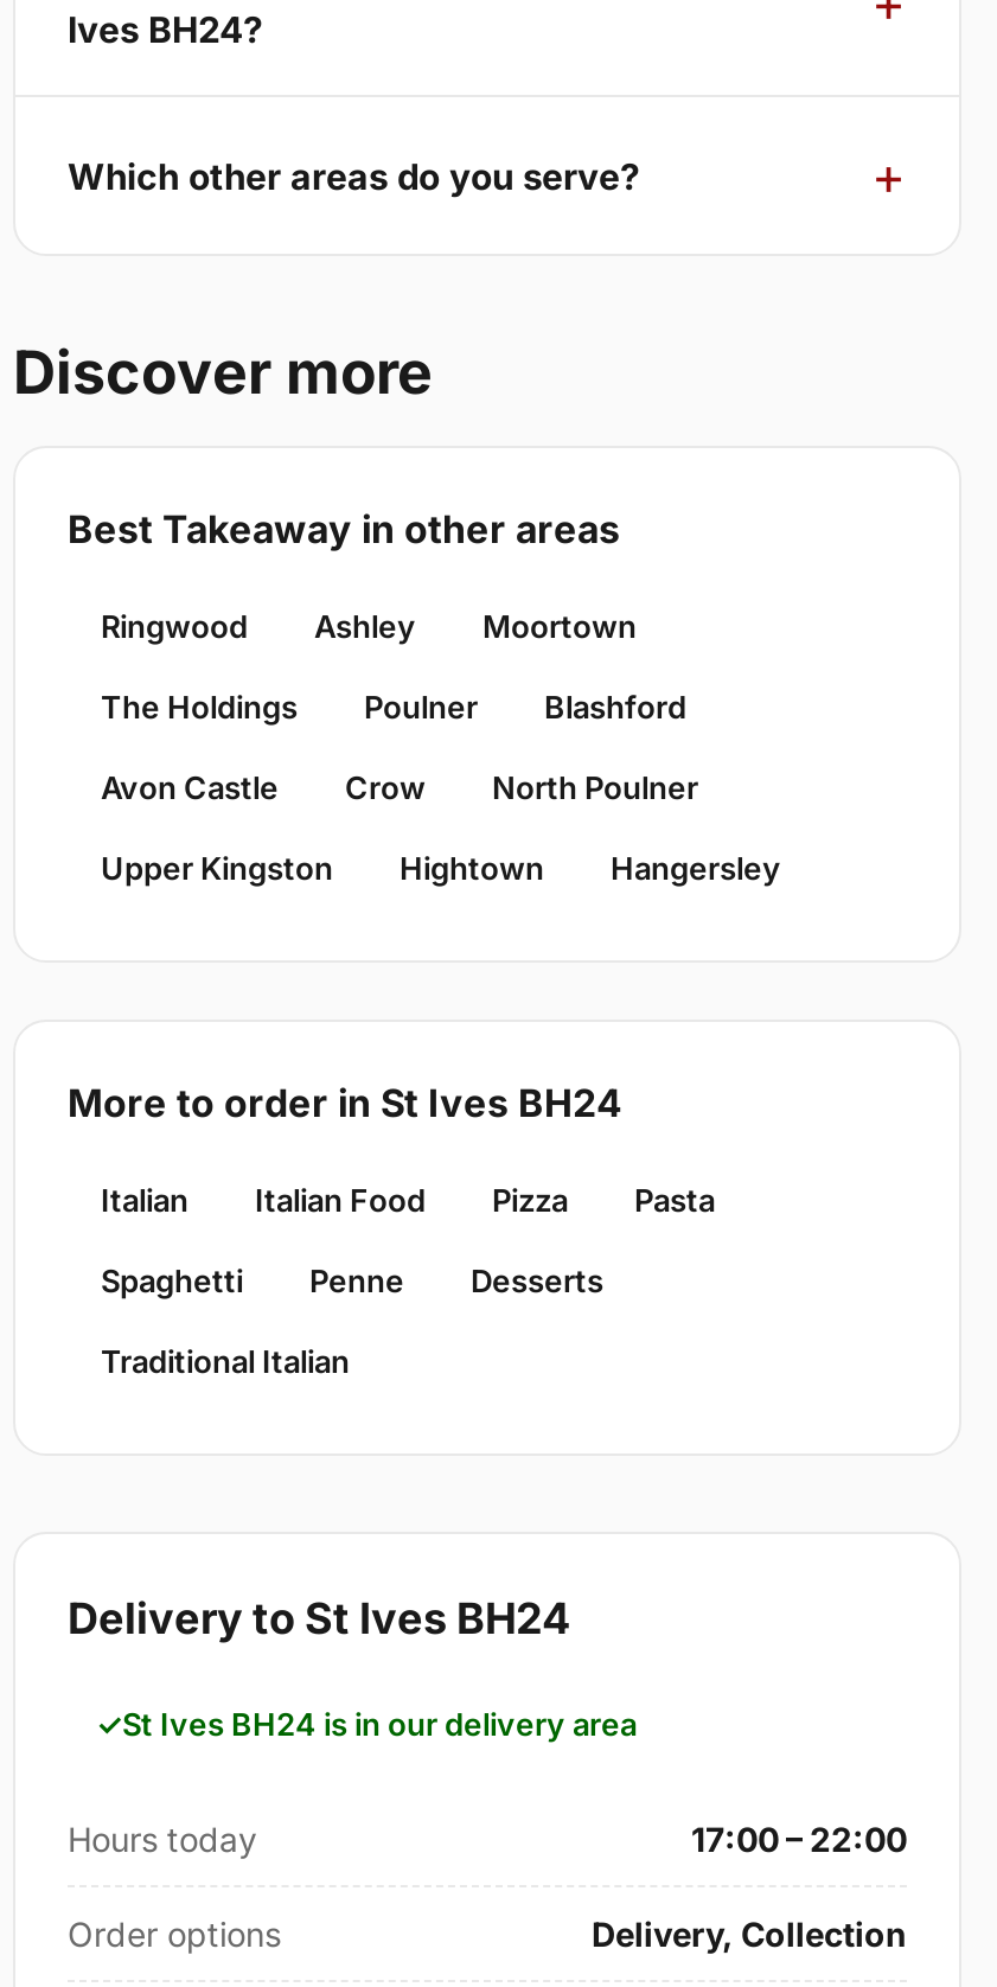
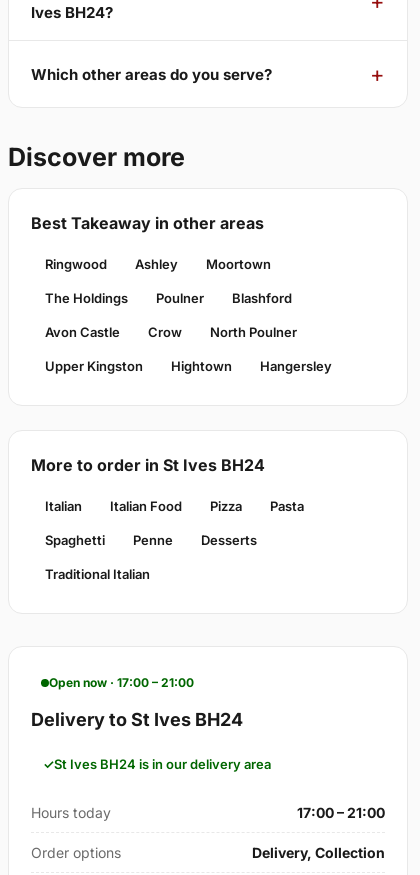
+ Open now · 17:00 – 21:00

- 17:00 – 22:00
+ 17:00 – 21:00
